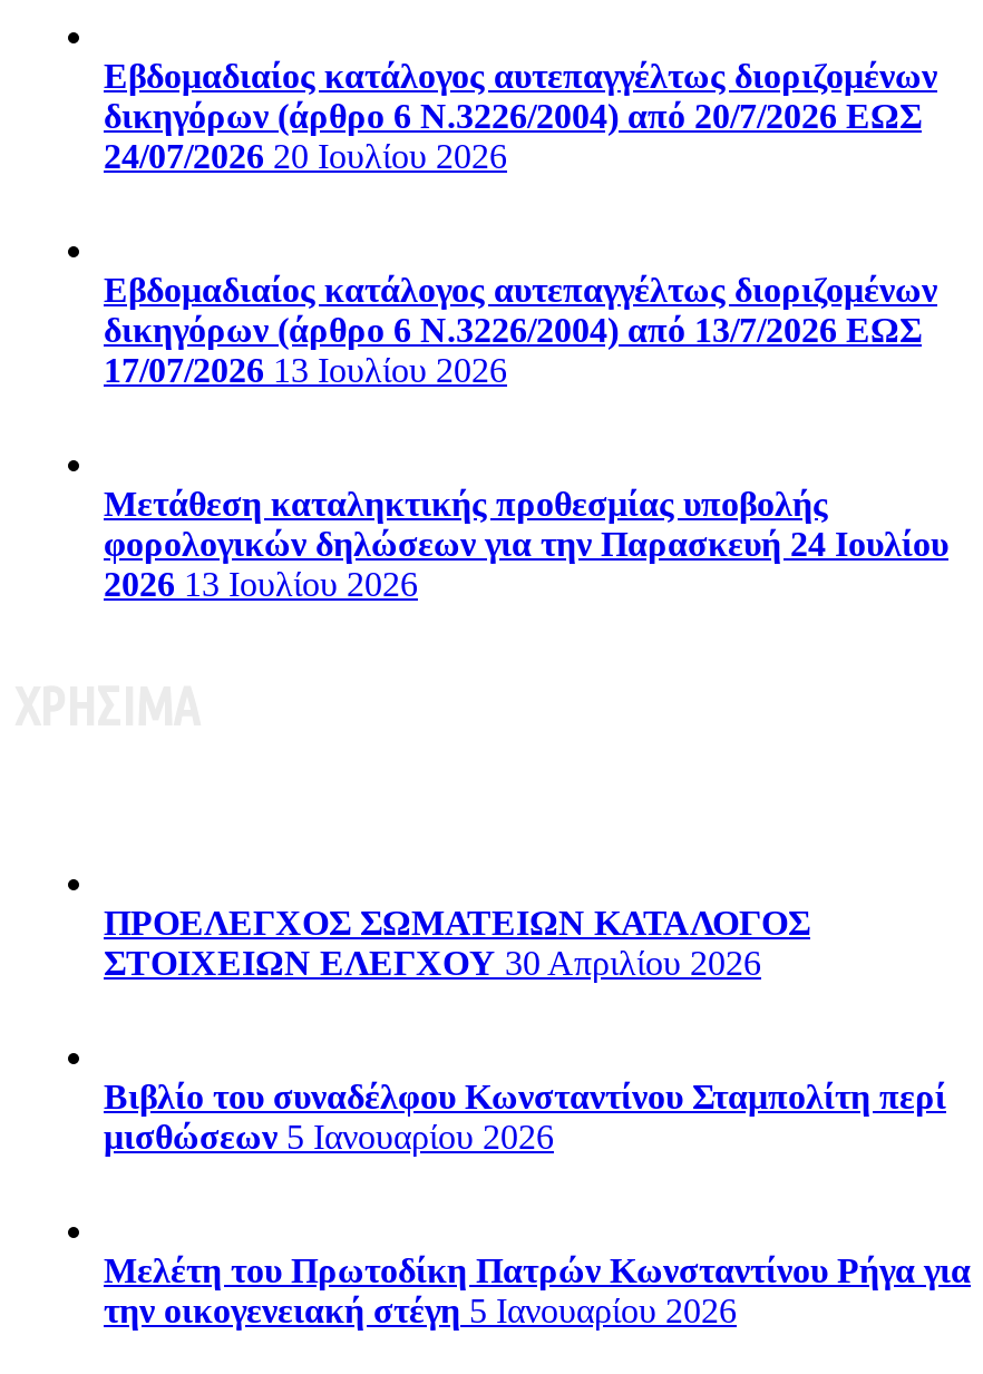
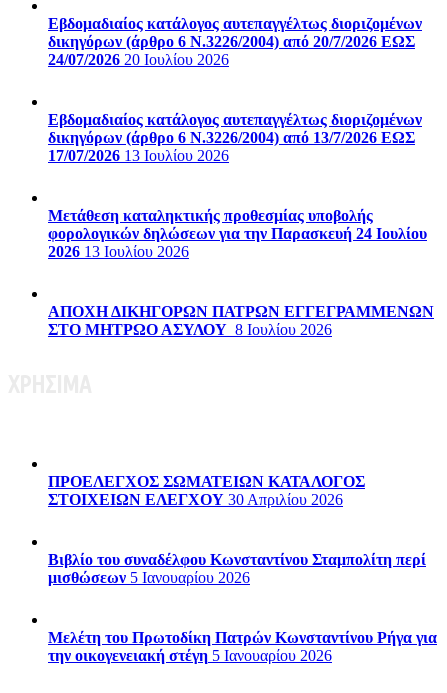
+ ΑΠΟΧΗ ΔΙΚΗΓΟΡΩΝ ΠΑΤΡΩΝ ΕΓΓΕΓΡΑΜΜΕΝΩΝ
+ ΣΤΟ ΜΗΤΡΩΟ ΑΣΥΛΟΥ 8 Ιουλίου 2026
